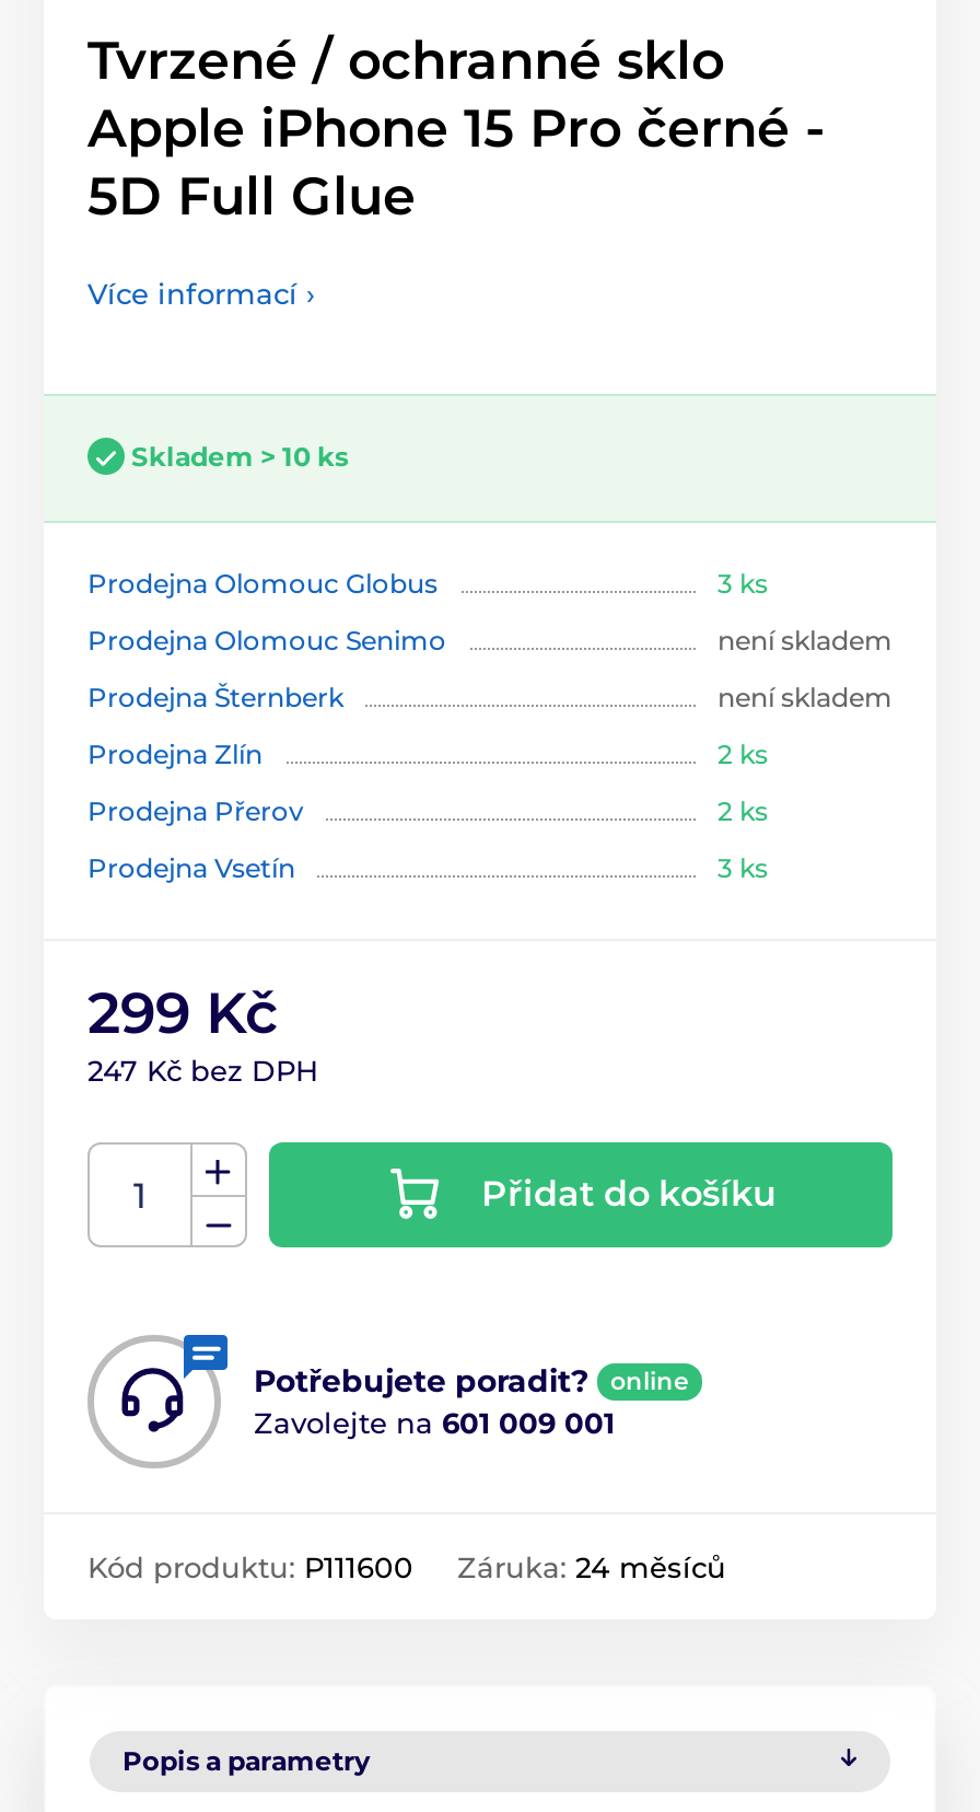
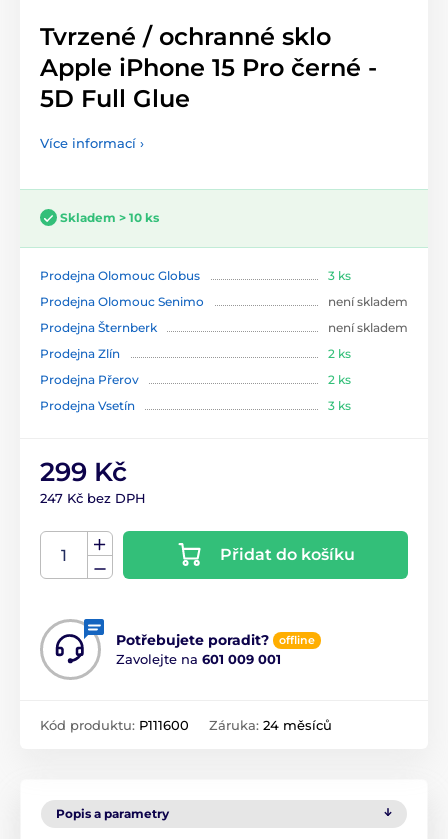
- online
+ offline
